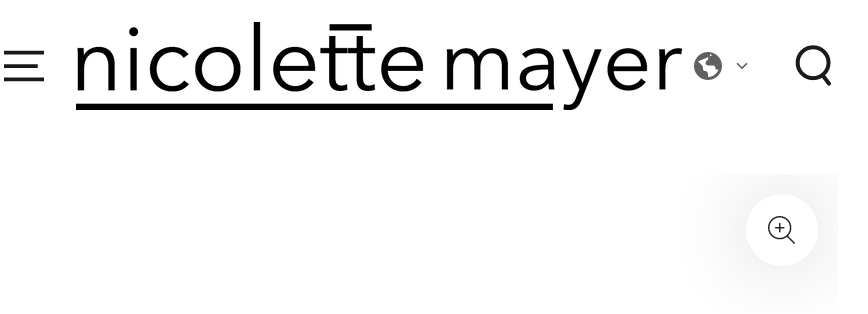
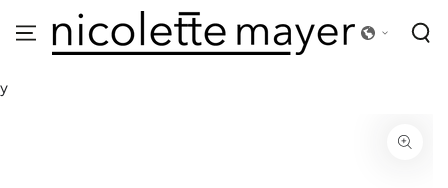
+ y
